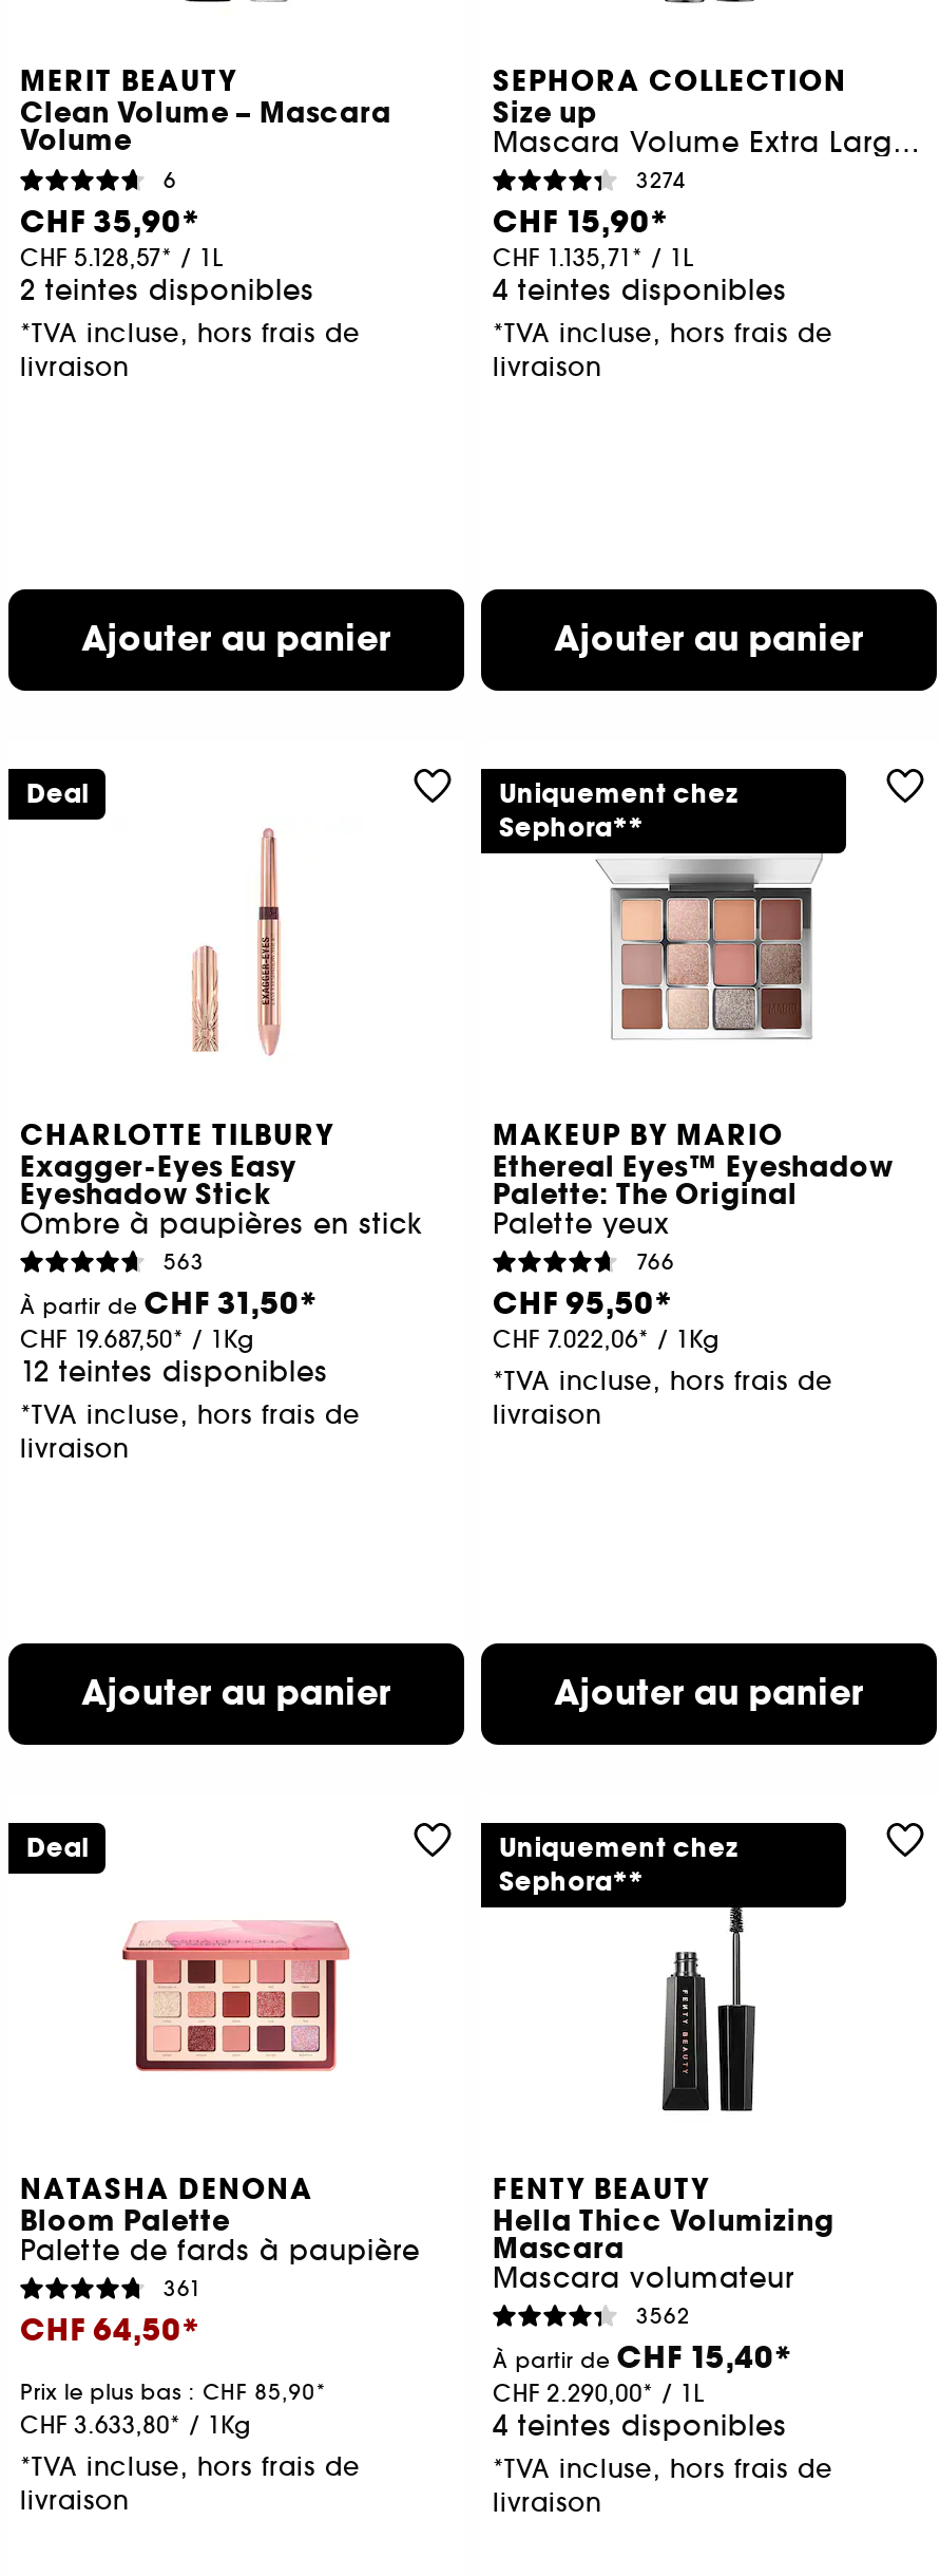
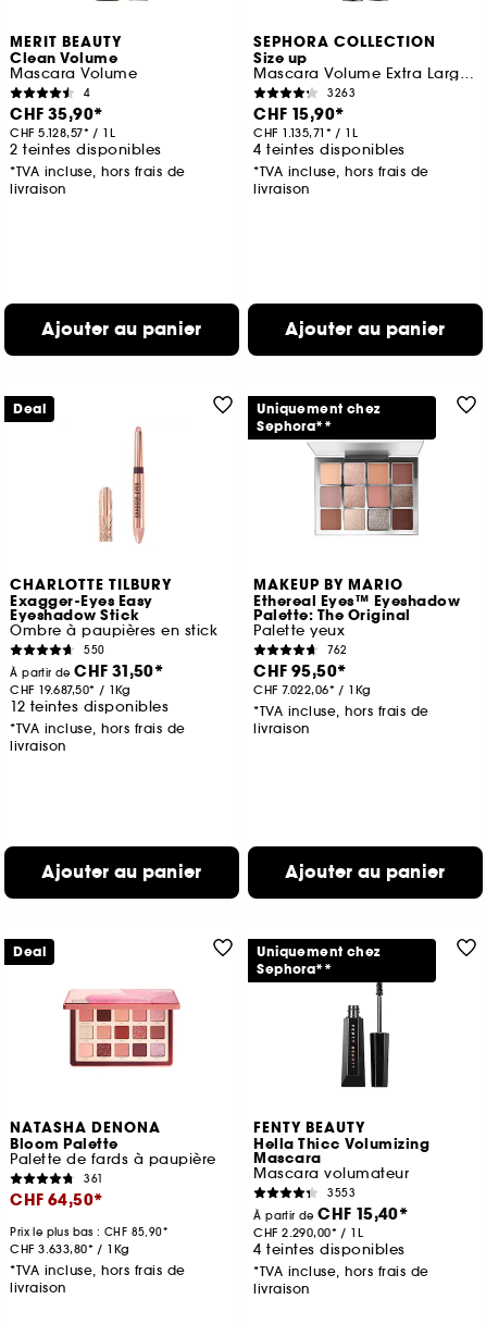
- Clean Volume – Mascara
- Volume
- 6
+ Clean Volume
+ Mascara Volume
+ 4

- 3274
+ 3263

- 563
+ 550

- 766
+ 762

- 3562
+ 3553
